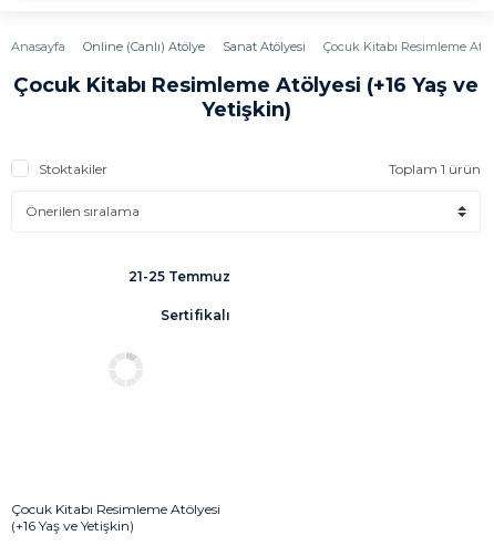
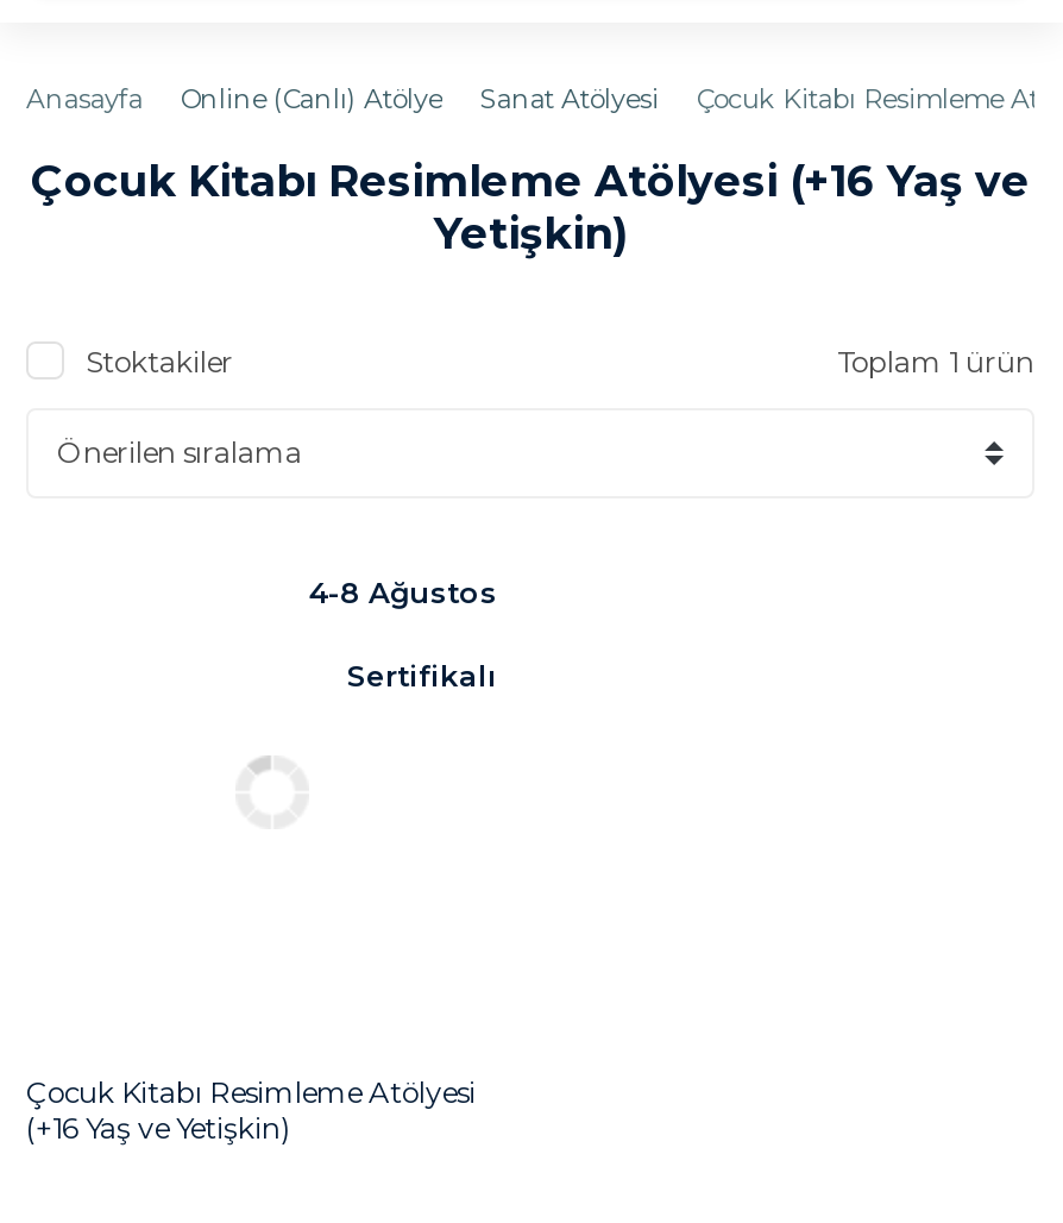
- 21-25 Temmuz
+ 4-8 Ağustos
